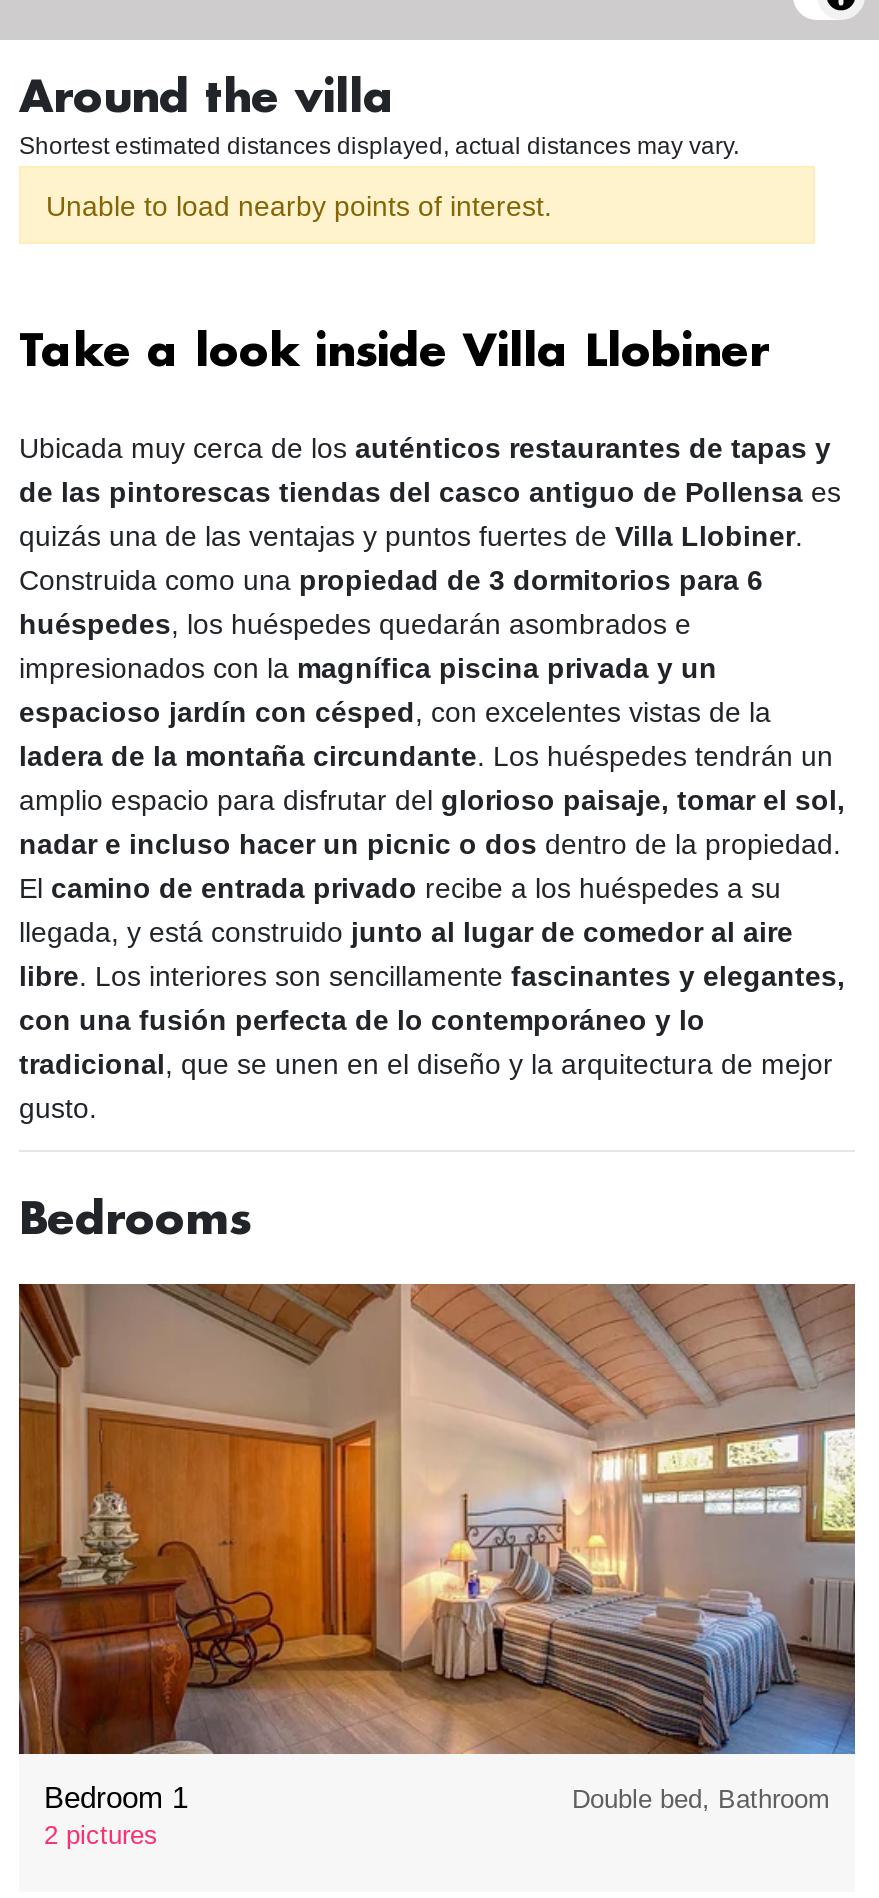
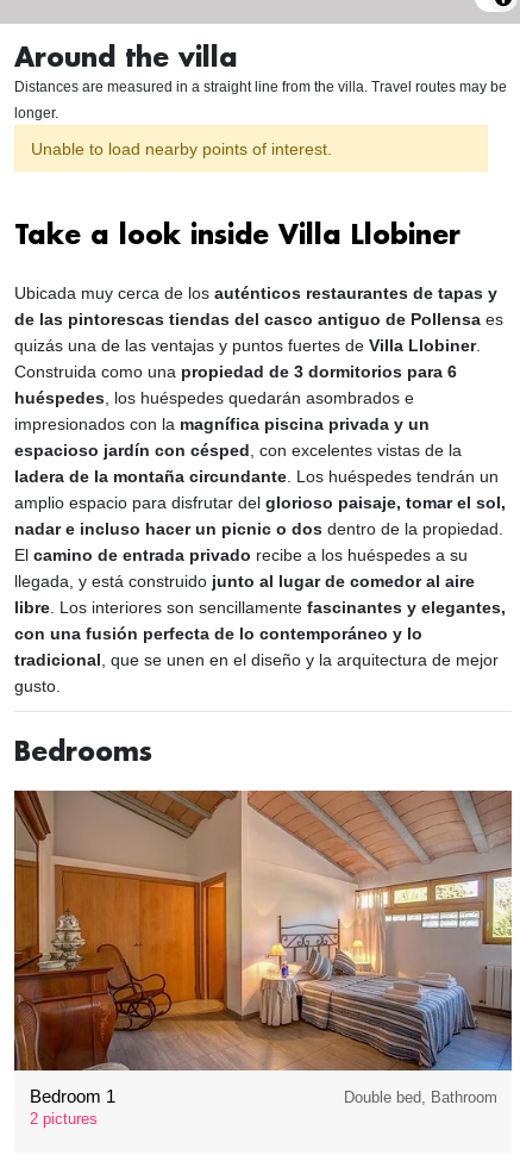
- Shortest estimated distances displayed, actual distances may vary.
+ Distances are measured in a straight line from the villa. Travel routes may be
+ longer.
